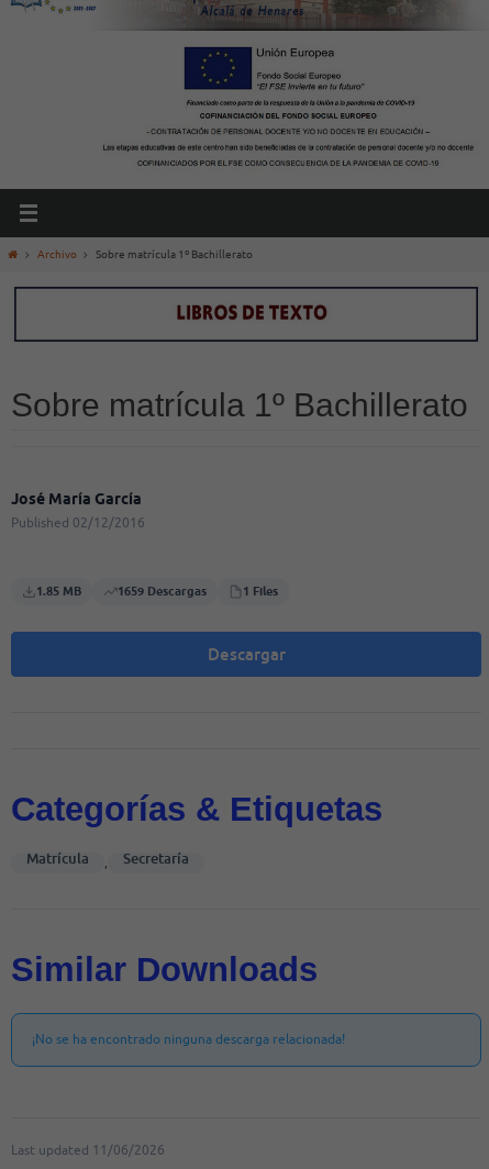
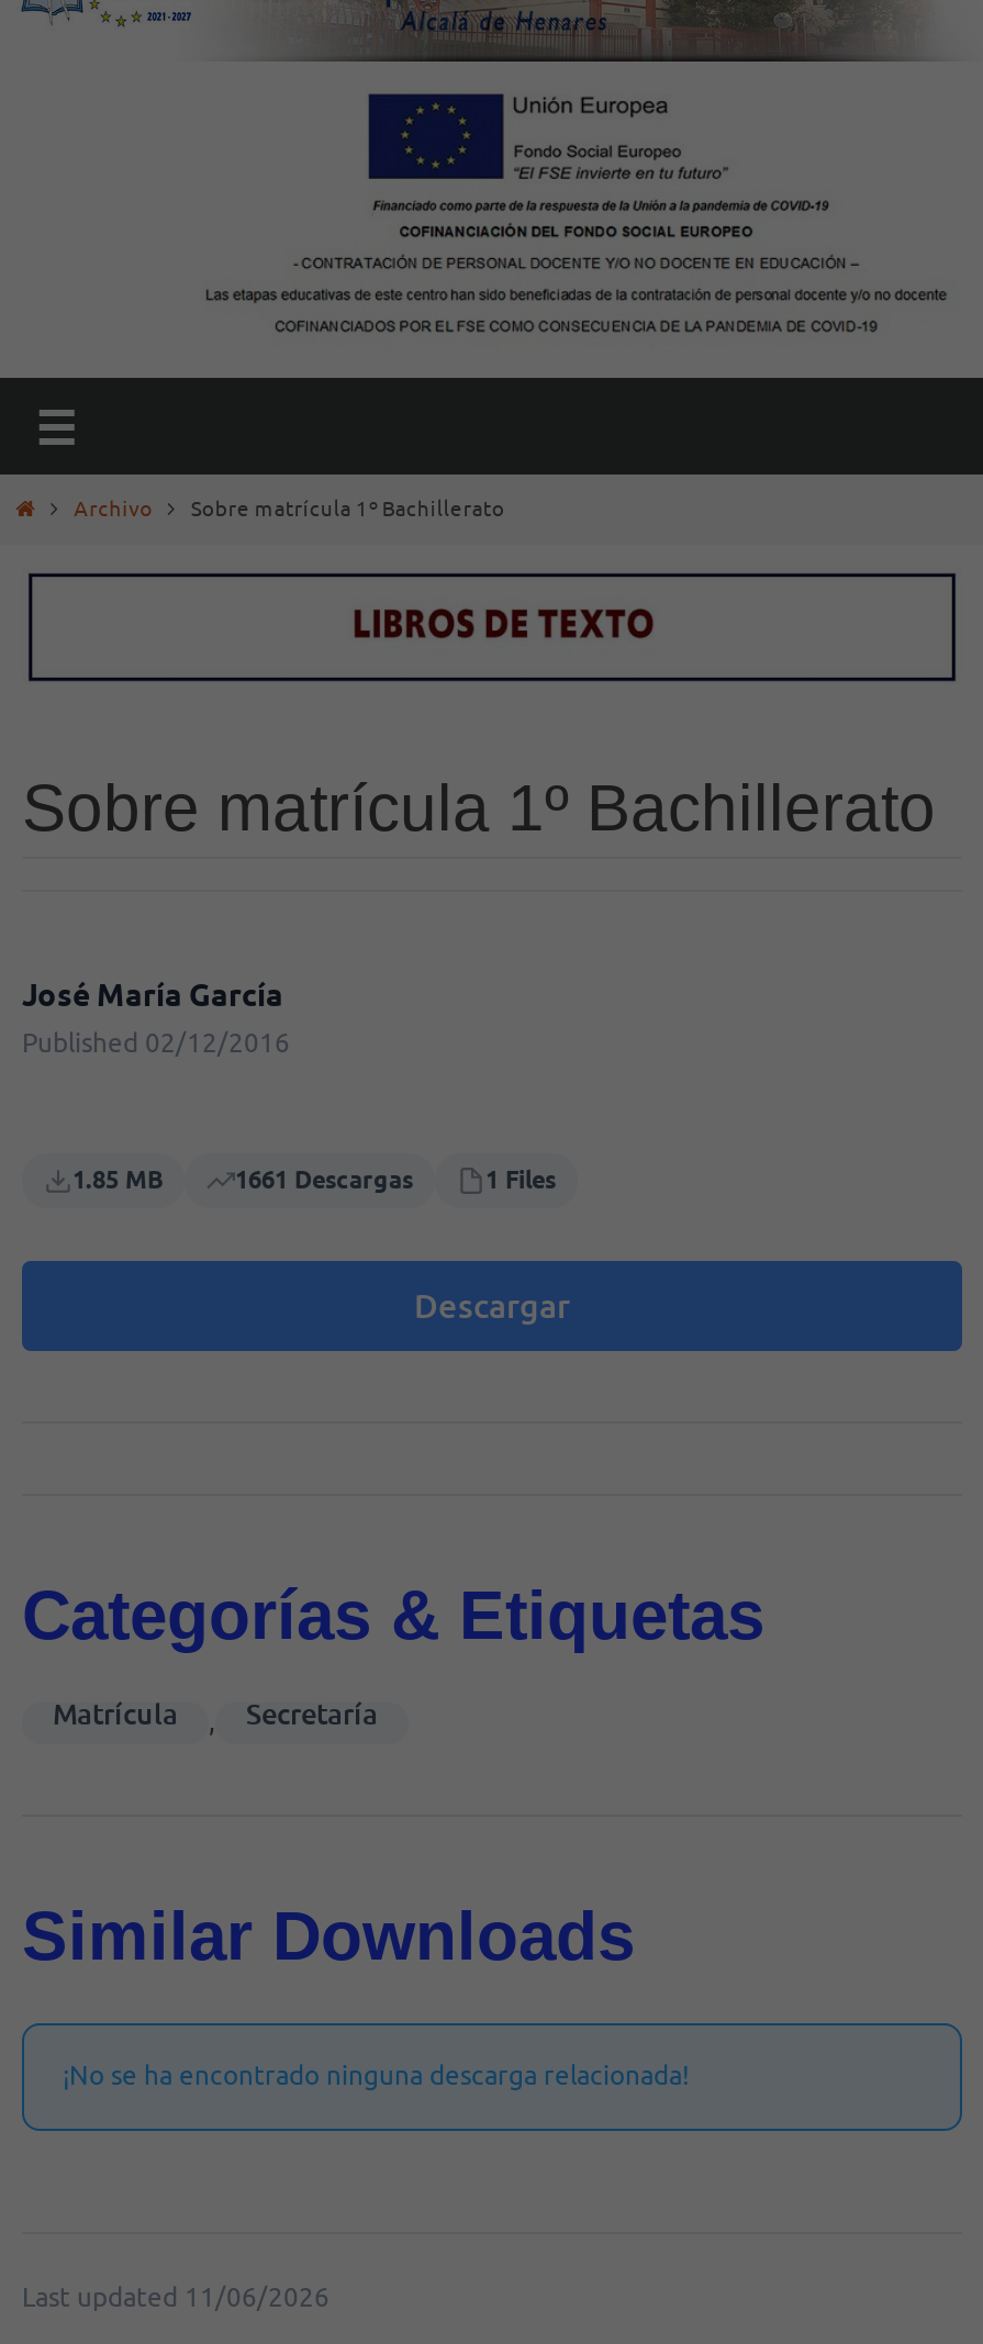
- 1659 Descargas
+ 1661 Descargas
